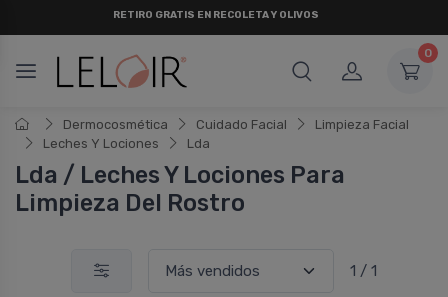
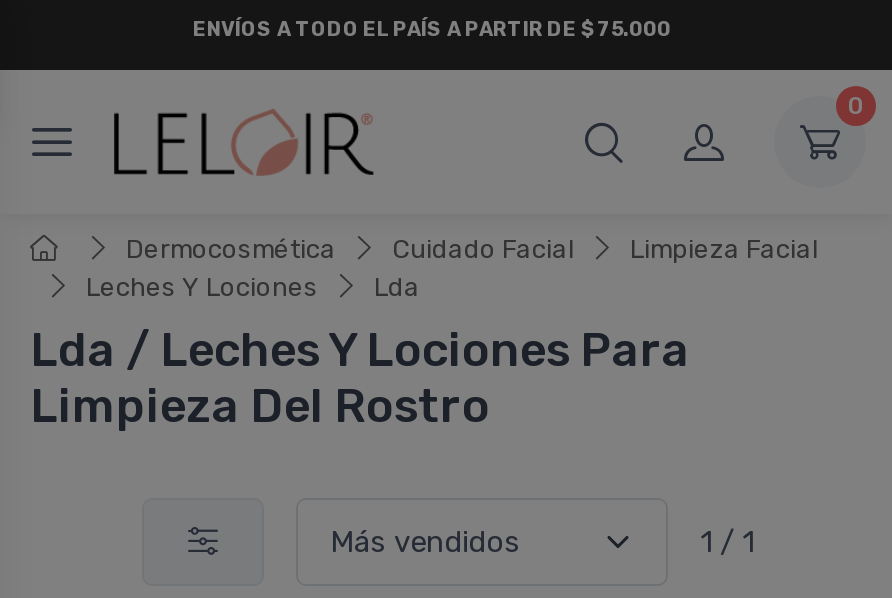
- RETIRO GRATIS EN RECOLETA Y OLIVOS
+ ENVÍOS A TODO EL PAÍS A PARTIR DE $75.000
